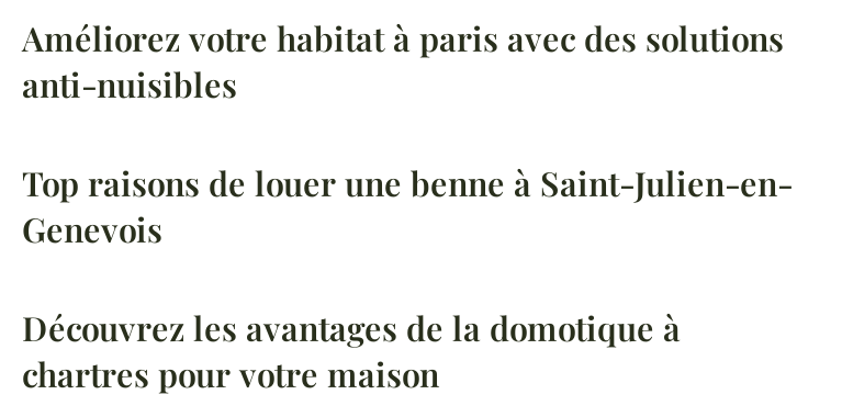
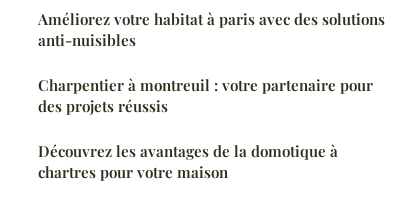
- Top raisons de louer une benne à Saint-Julien-en-
- Genevois
+ Charpentier à montreuil : votre partenaire pour
+ des projets réussis
